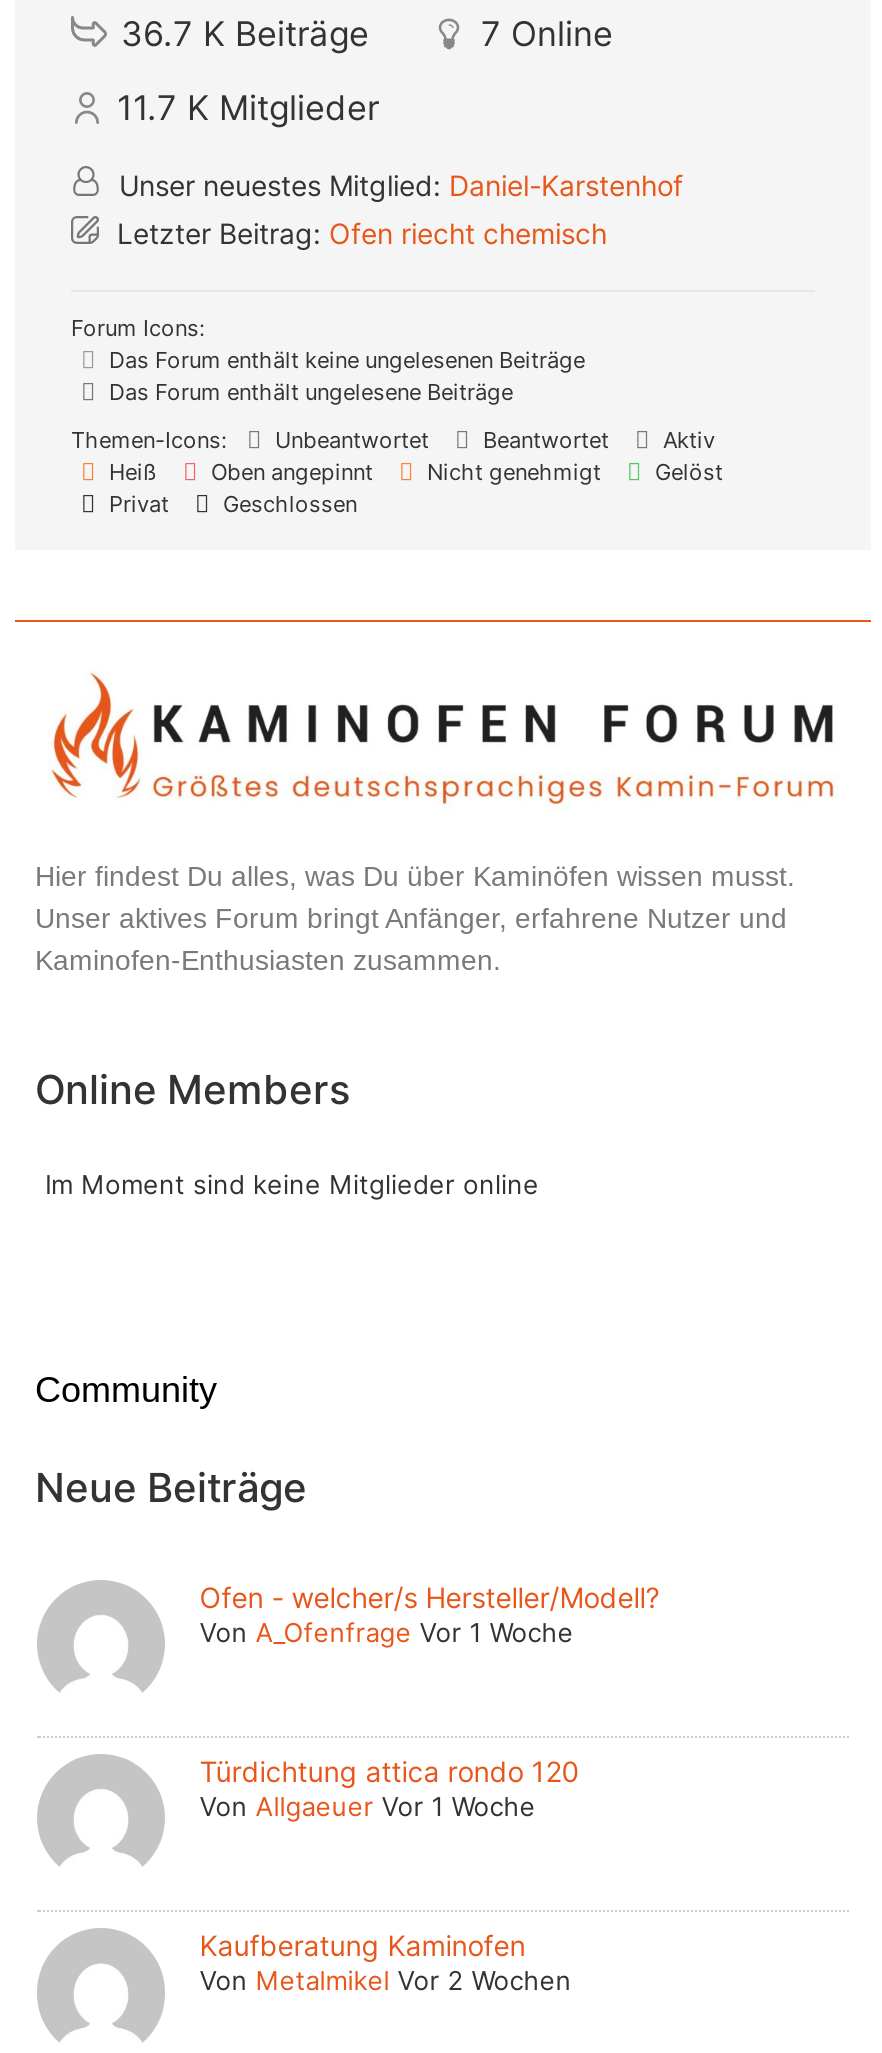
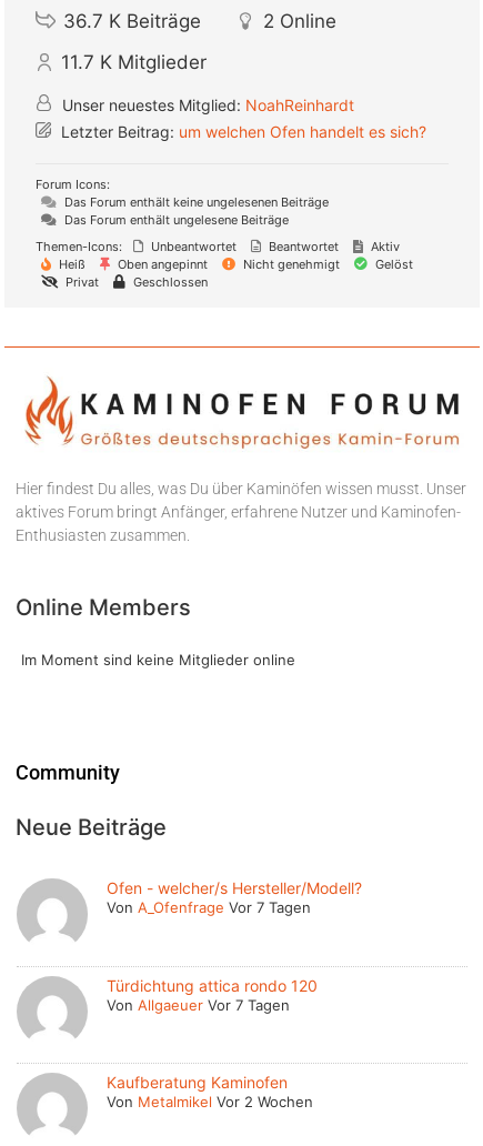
- 7 Online
+ 2 Online

- Unser neuestes Mitglied: Daniel-Karstenhof
- Letzter Beitrag: Ofen riecht chemisch
+ Unser neuestes Mitglied: NoahReinhardt
+ Letzter Beitrag: um welchen Ofen handelt es sich?

- Von A_Ofenfrage Vor 1 Woche
+ Von A_Ofenfrage Vor 7 Tagen

- Von Allgaeuer Vor 1 Woche
+ Von Allgaeuer Vor 7 Tagen
